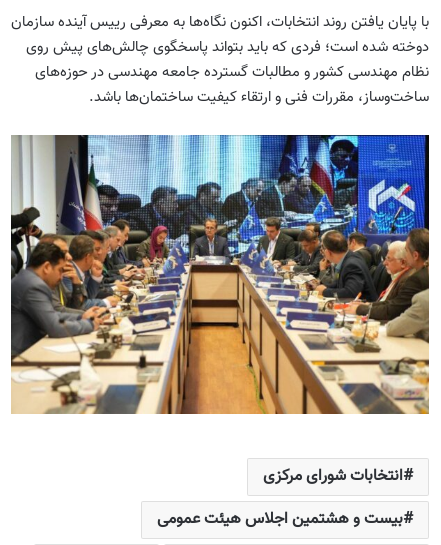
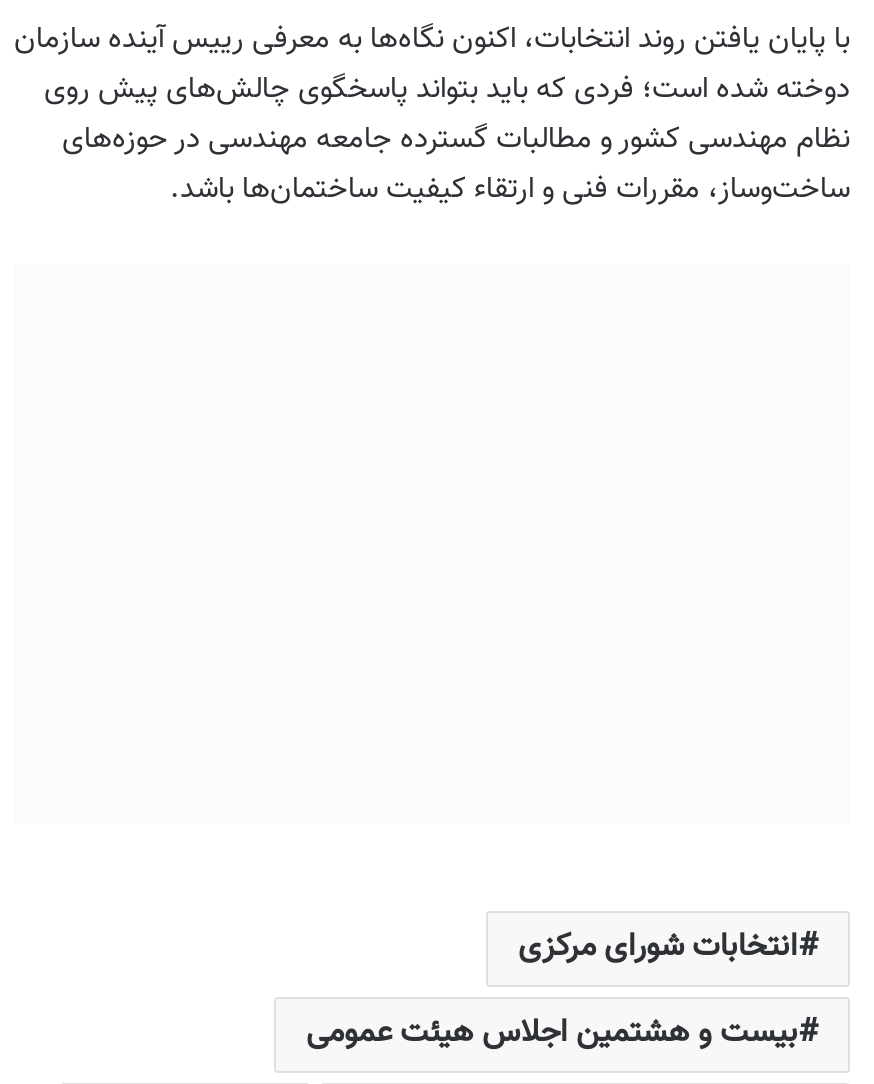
- [image]
